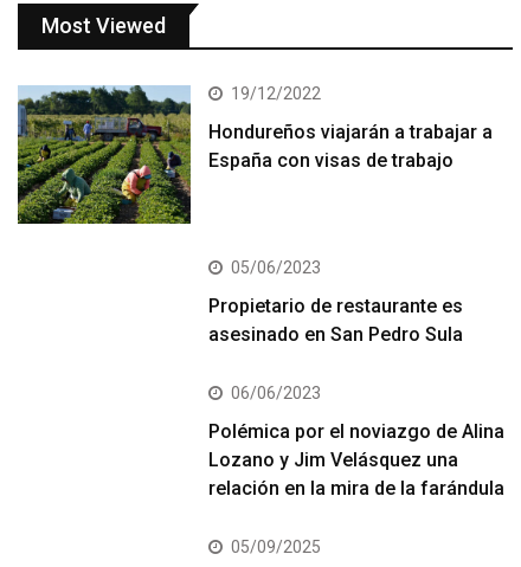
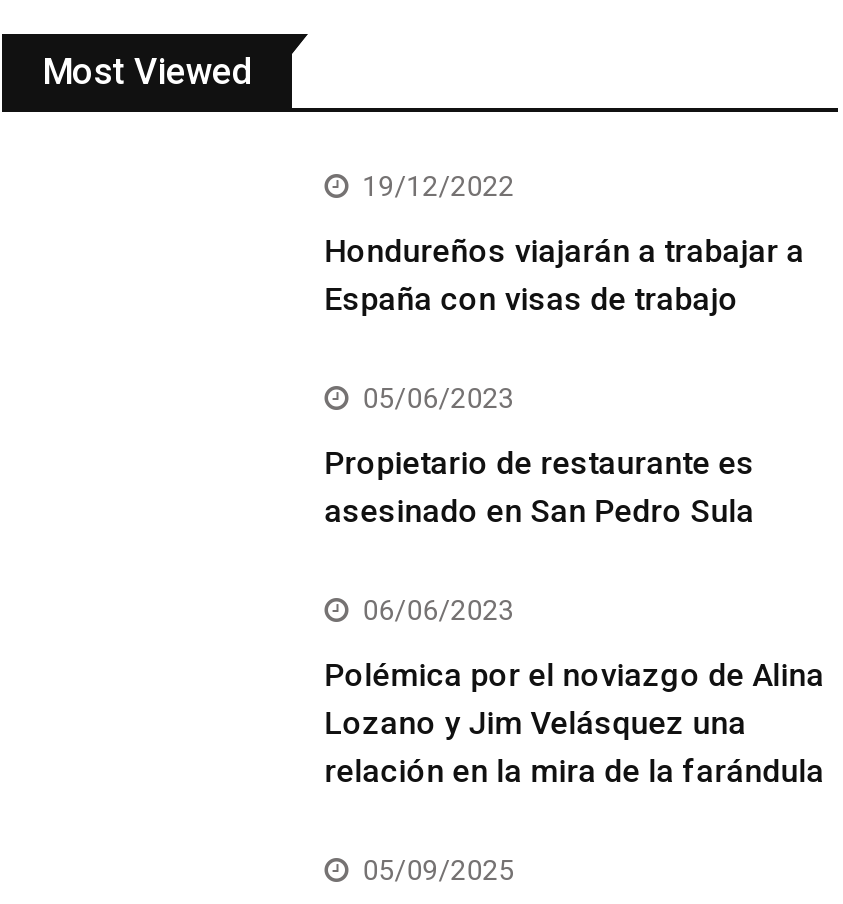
- [image]
